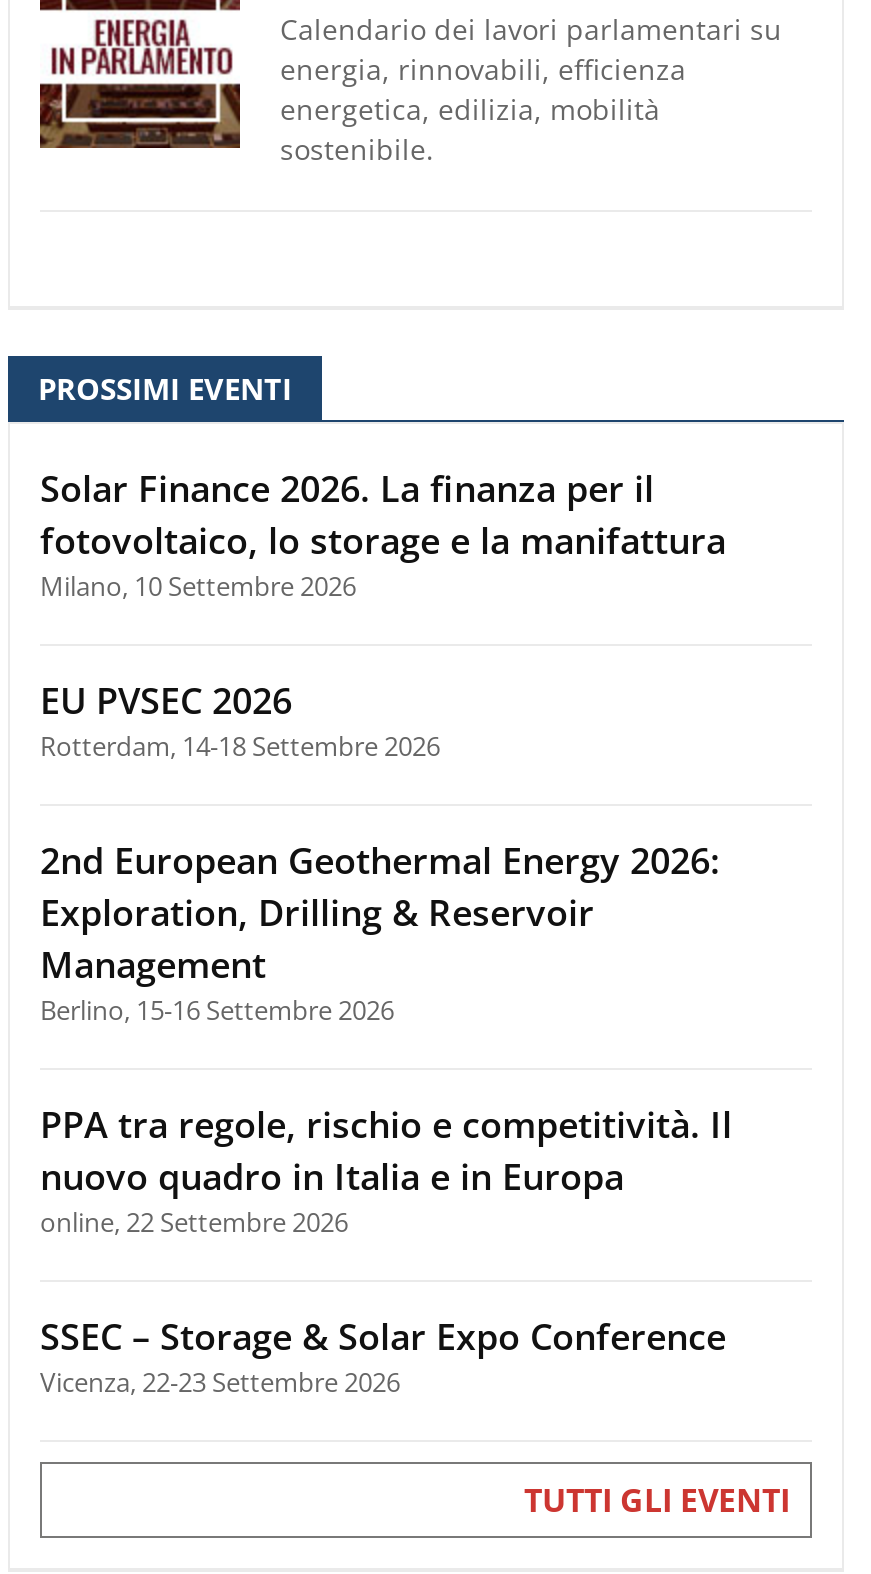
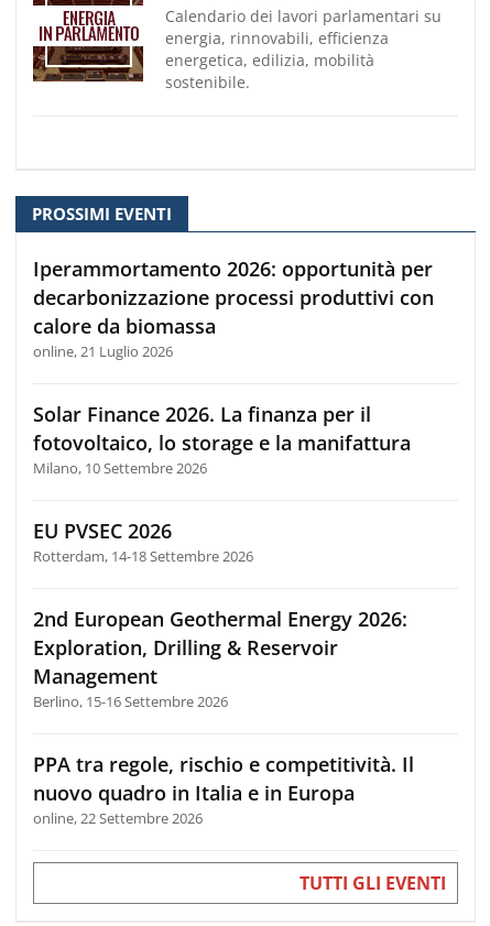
+ Iperammortamento 2026: opportunità per
+ decarbonizzazione processi produttivi con
+ calore da biomassa
+ online, 21 Luglio 2026

moved down: Solar Finance 2026. La finanza per il | fotovoltaico, lo storage e la manifattura | Milano, 10 Settembre 2026 | ... | nuovo quadro in Italia e in Europa | online, 22 Settembre 2026

- SSEC – Storage & Solar Expo Conference
- Vicenza, 22-23 Settembre 2026
